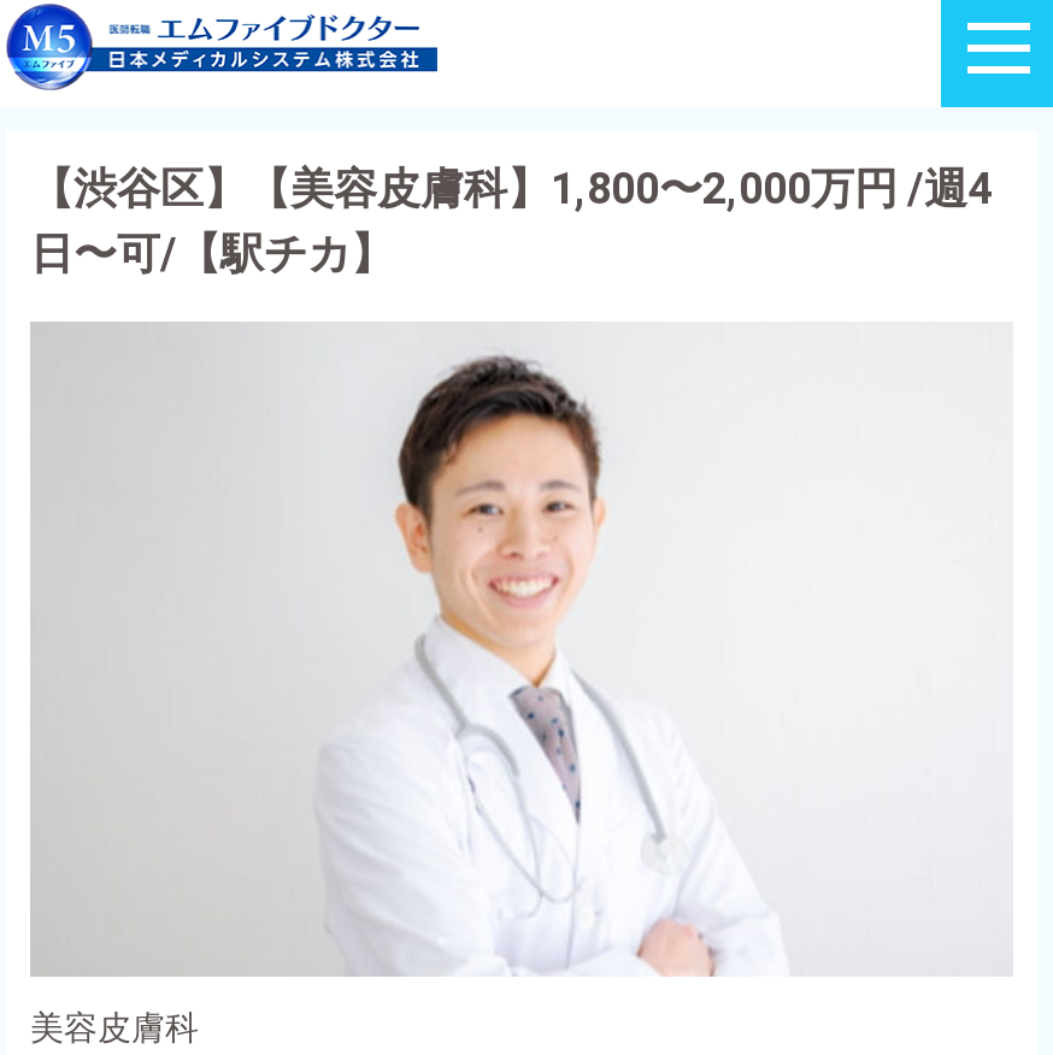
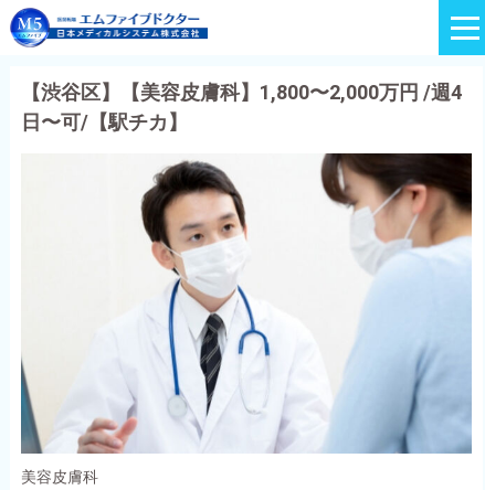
- [image]
+ [image]
